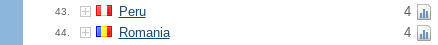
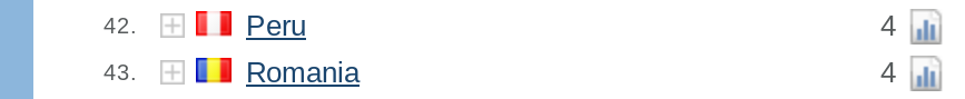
- 43.
+ 42.

- 44.
+ 43.
